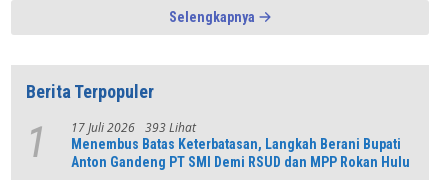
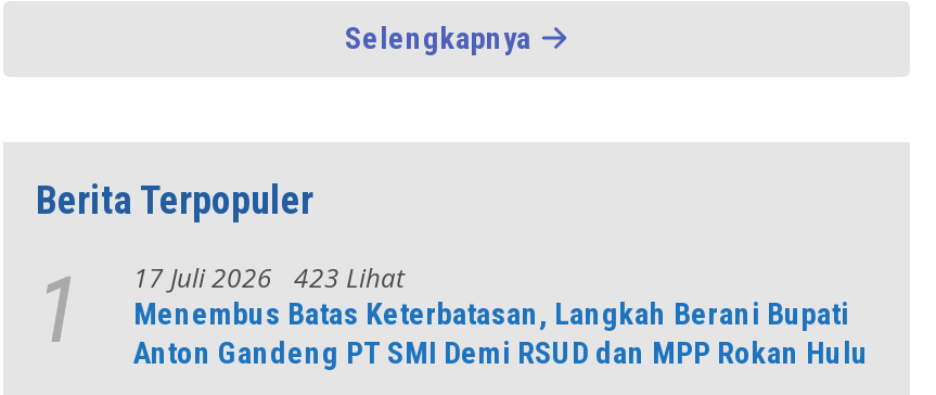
- 1 17 Juli 2026 393 Lihat Menembus Batas Keterbatasan, Langkah Berani Bupati Anton Gandeng PT SMI Demi RSUD dan MPP Rokan Hulu
+ 1 17 Juli 2026 423 Lihat Menembus Batas Keterbatasan, Langkah Berani Bupati Anton Gandeng PT SMI Demi RSUD dan MPP Rokan Hulu
